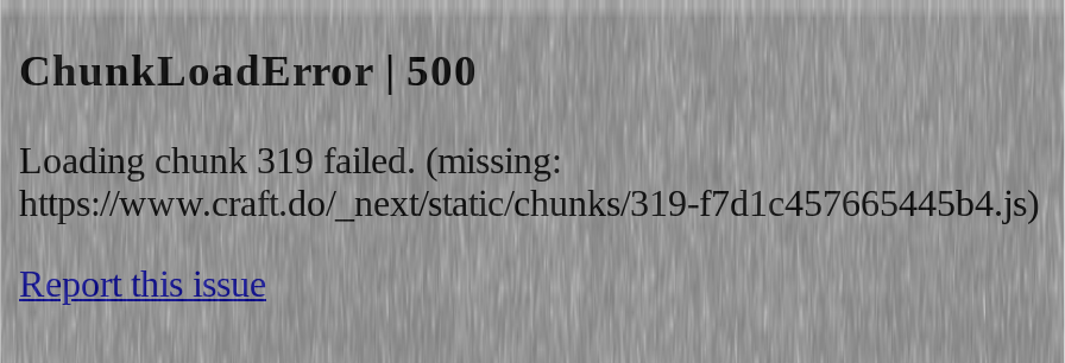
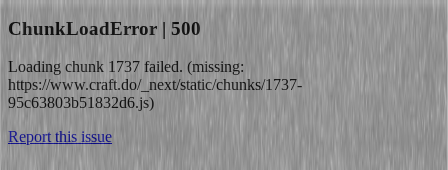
- Loading chunk 319 failed. (missing:
- https://www.craft.do/_next/static/chunks/319-f7d1c457665445b4.js)
+ Loading chunk 1737 failed. (missing:
+ https://www.craft.do/_next/static/chunks/1737-
+ 95c63803b51832d6.js)
